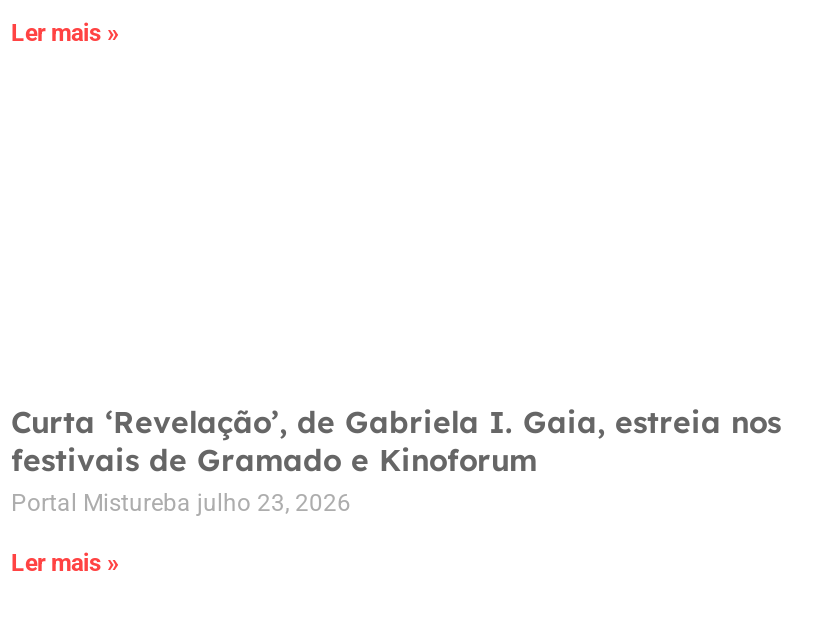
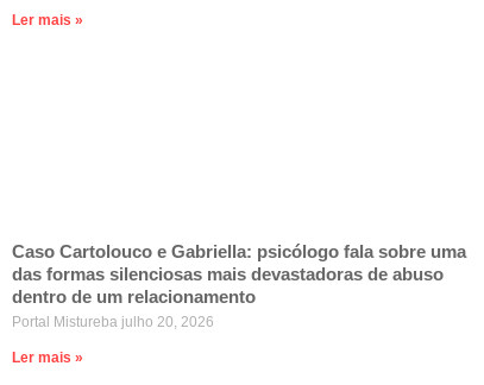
- Curta ‘Revelação’, de Gabriela I. Gaia, estreia nos
- festivais de Gramado e Kinoforum
- Portal Mistureba julho 23, 2026
+ Caso Cartolouco e Gabriella: psicólogo fala sobre uma
+ das formas silenciosas mais devastadoras de abuso
+ dentro de um relacionamento
+ Portal Mistureba julho 20, 2026
